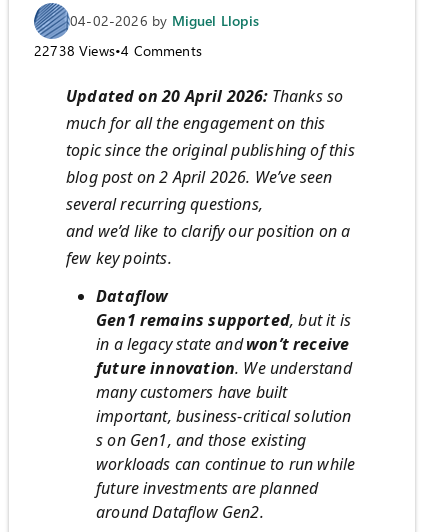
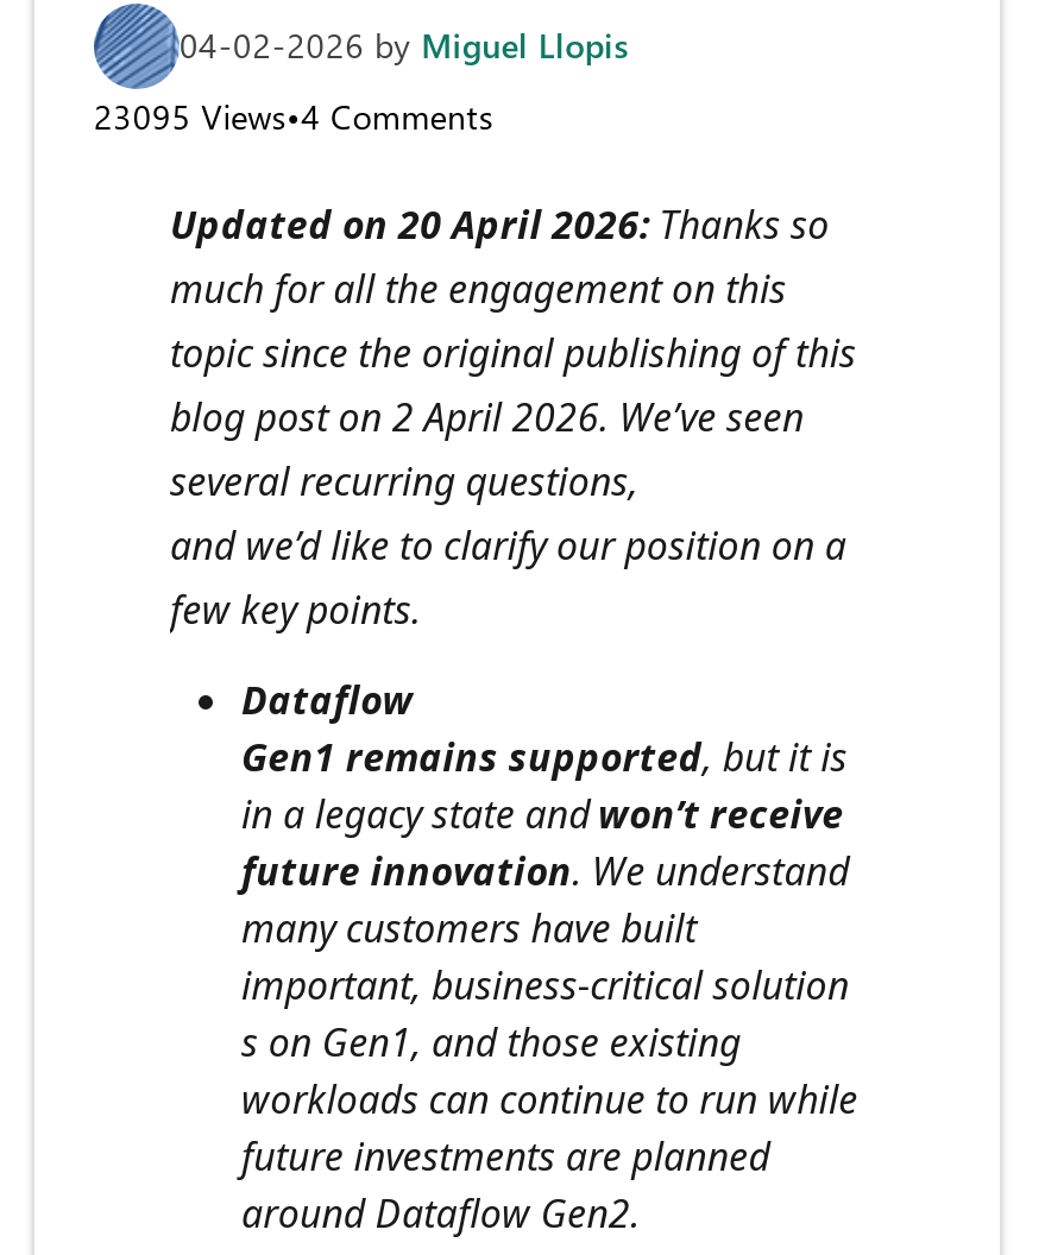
- 22738 Views•4 Comments
+ 23095 Views•4 Comments
